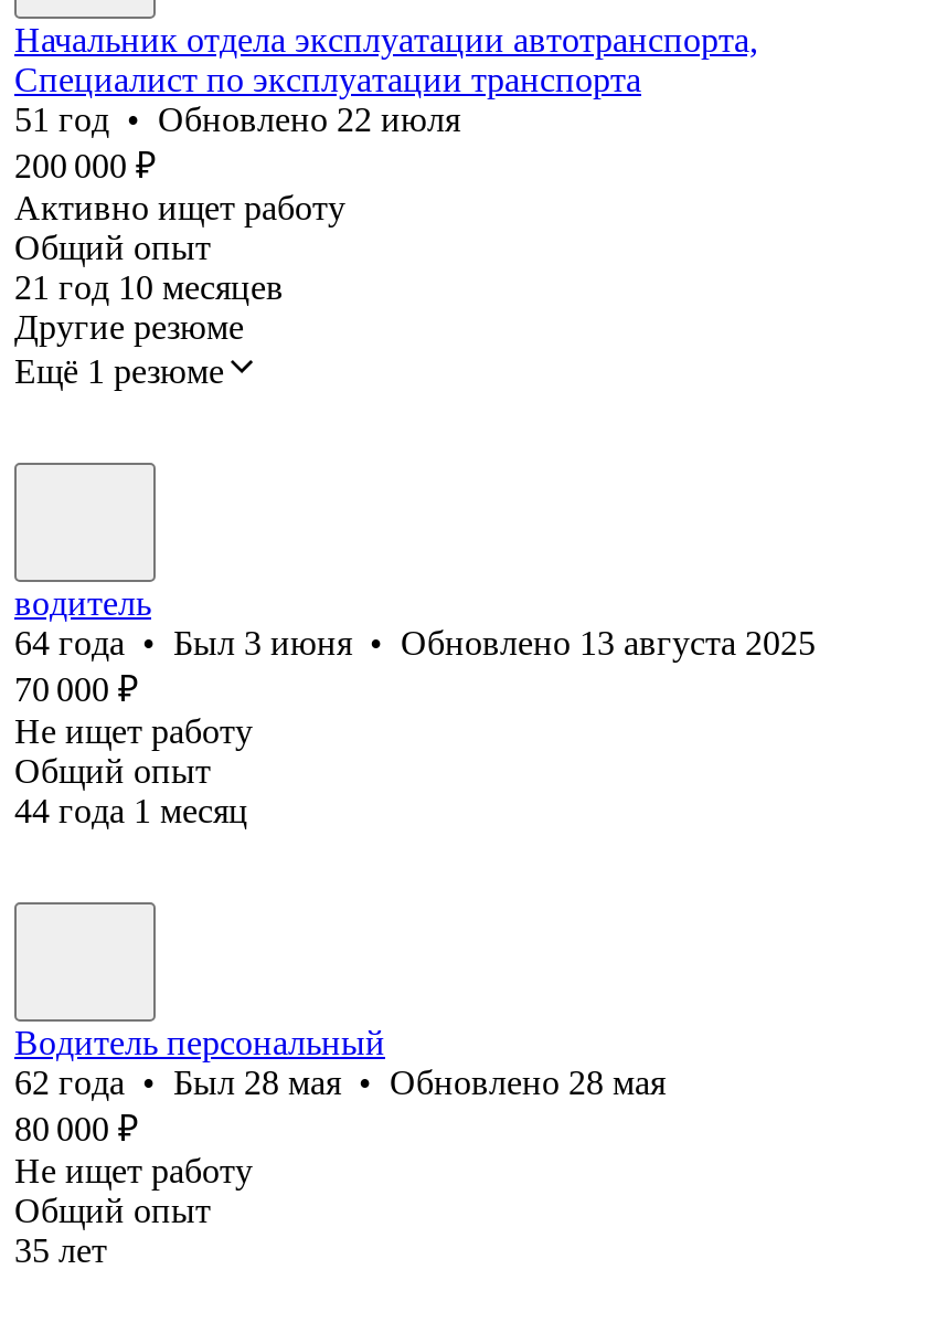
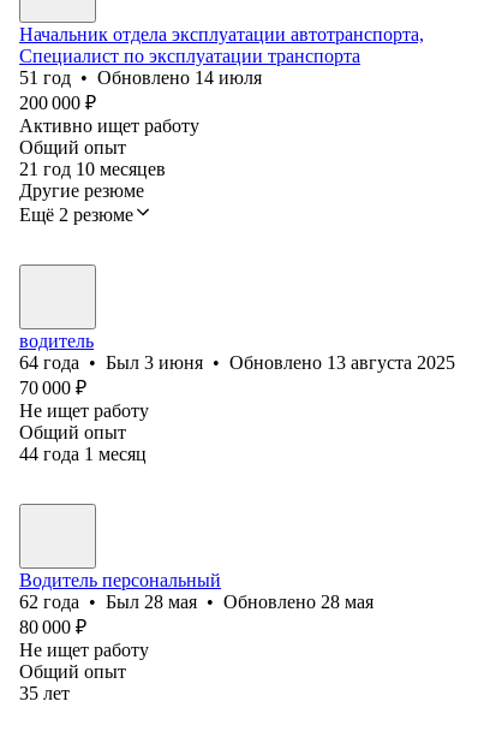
- 51 год • Обновлено 22 июля
+ 51 год • Обновлено 14 июля

- Ещё 1 резюме
+ Ещё 2 резюме
